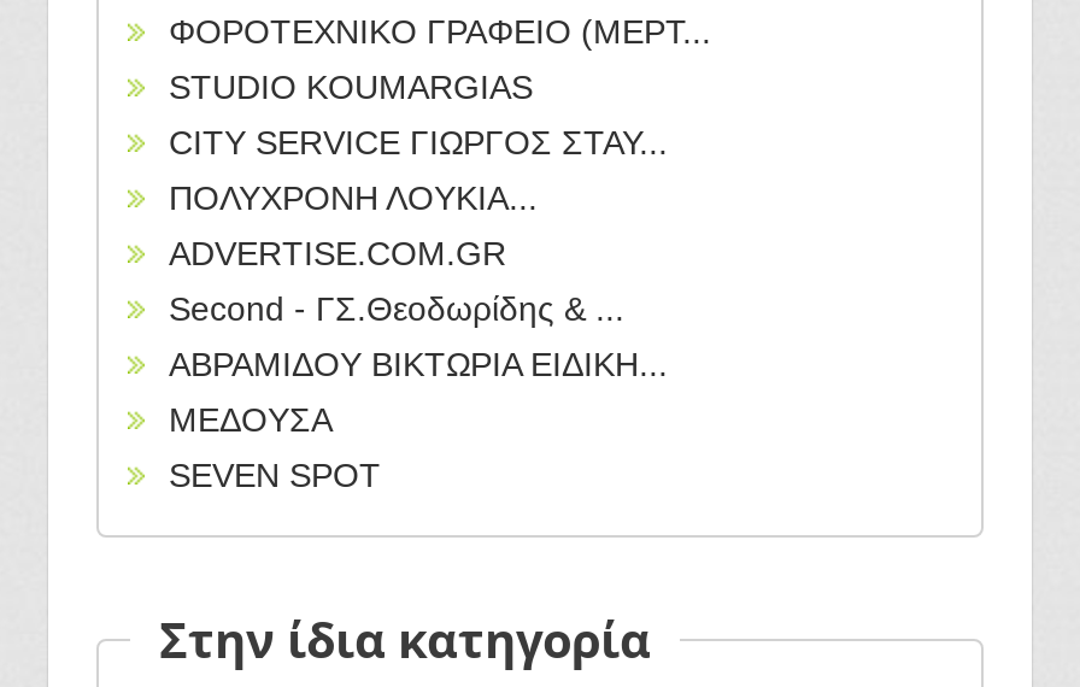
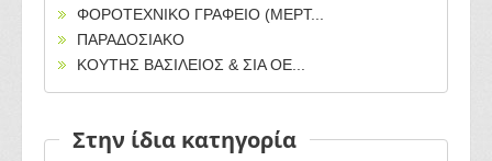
- STUDIO KOUMARGIAS
- CITY SERVICE ΓΙΩΡΓΟΣ ΣΤΑΥ...
- ΠΟΛΥΧΡΟΝΗ ΛΟΥΚΙΑ...
- ADVERTISE.COM.GR
- Second - ΓΣ.Θεοδωρίδης & ...
- ΑΒΡΑΜΙΔΟΥ ΒΙΚΤΩΡΙΑ ΕΙΔΙΚΗ...
- ΜΕΔΟΥΣΑ
- SEVEN SPOT
+ ΠΑΡΑΔΟΣΙΑΚΟ
+ ΚΟΥΤΗΣ ΒΑΣΙΛΕΙΟΣ & ΣΙΑ ΟΕ...
